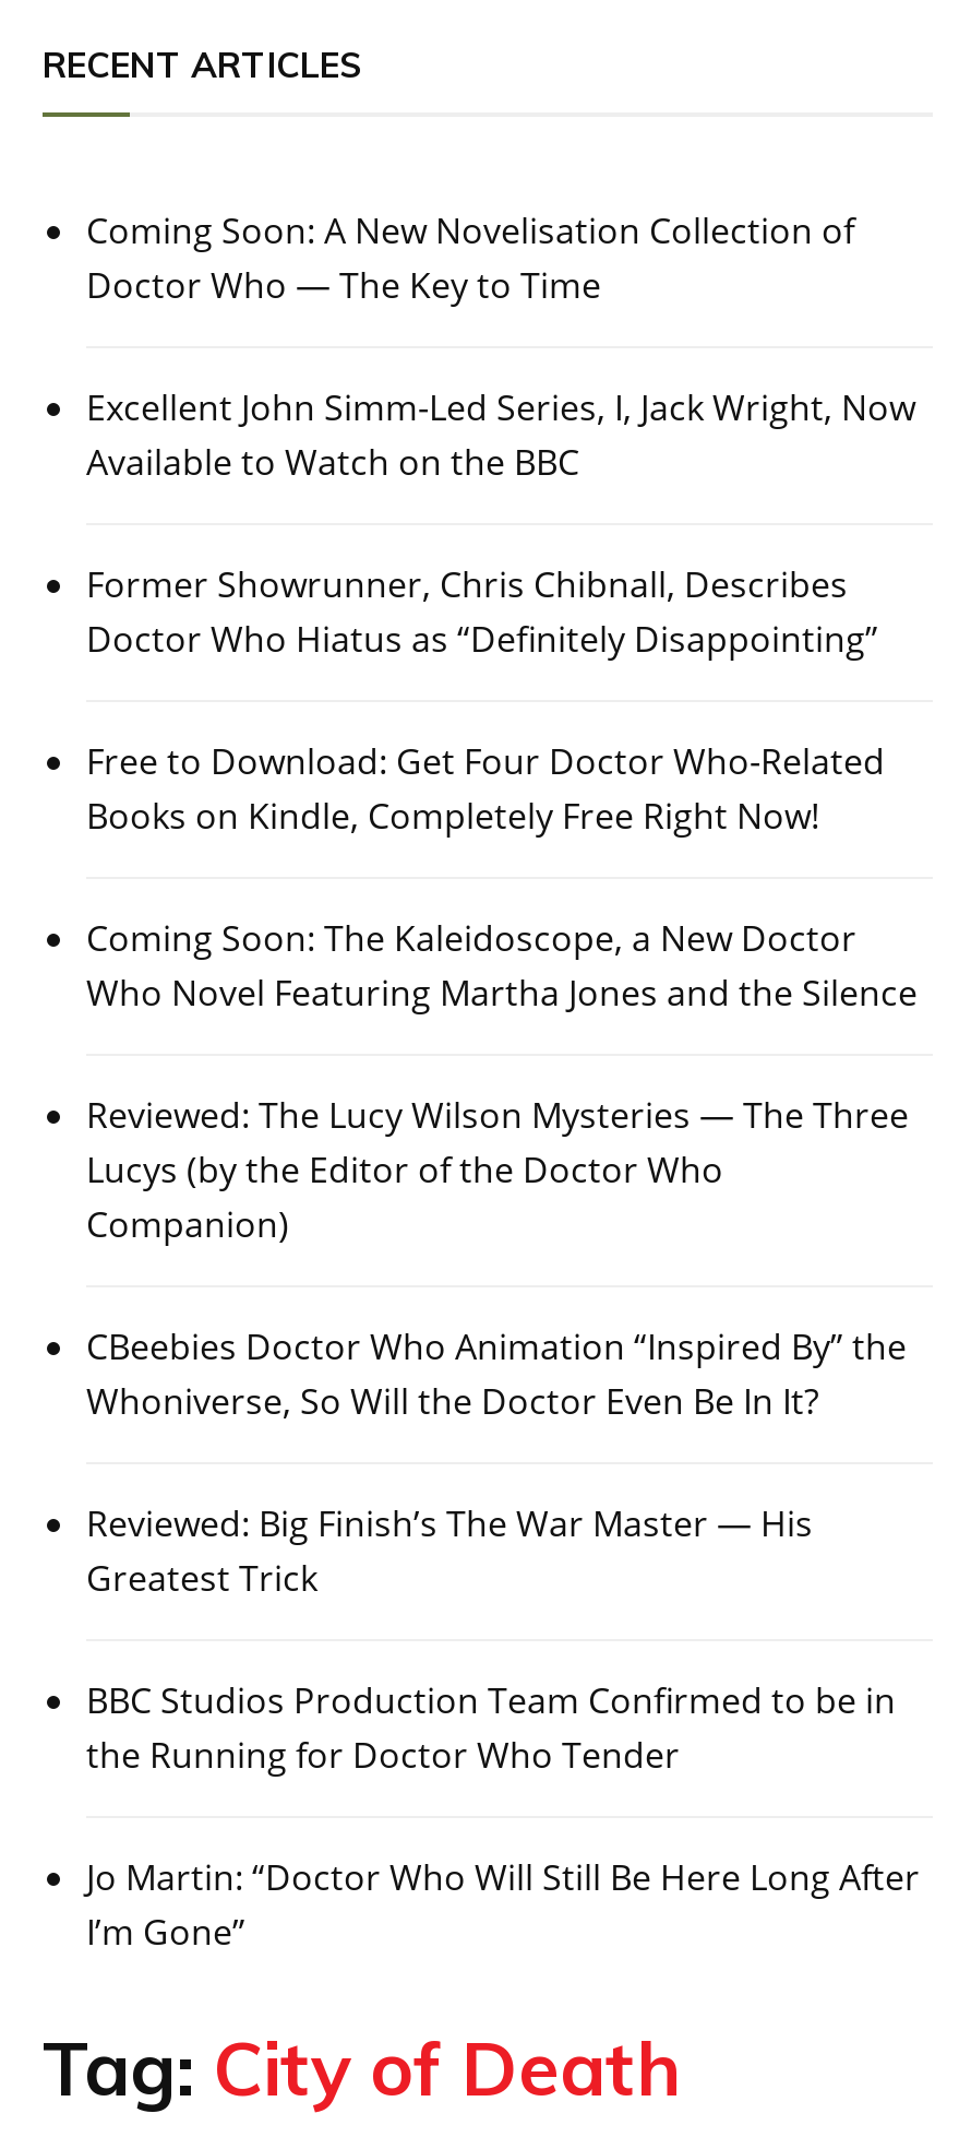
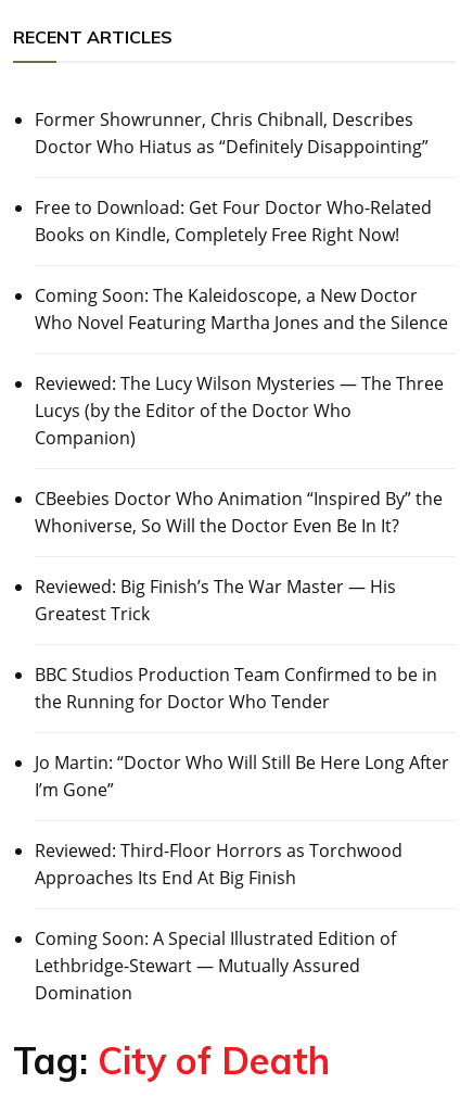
- Coming Soon: A New Novelisation Collection of
- Doctor Who — The Key to Time
- Excellent John Simm-Led Series, I, Jack Wright, Now
- Available to Watch on the BBC

moved up: Former Showrunner, Chris Chibnall, Describes | Doctor Who Hiatus as “Definitely Disappointing” | Free to Download: Get Four Doctor Who-Related | ... | Jo Martin: “Doctor Who Will Still Be Here Long After | I’m Gone”

+ Reviewed: Third-Floor Horrors as Torchwood
+ Approaches Its End At Big Finish
+ Coming Soon: A Special Illustrated Edition of
+ Lethbridge-Stewart — Mutually Assured
+ Domination
